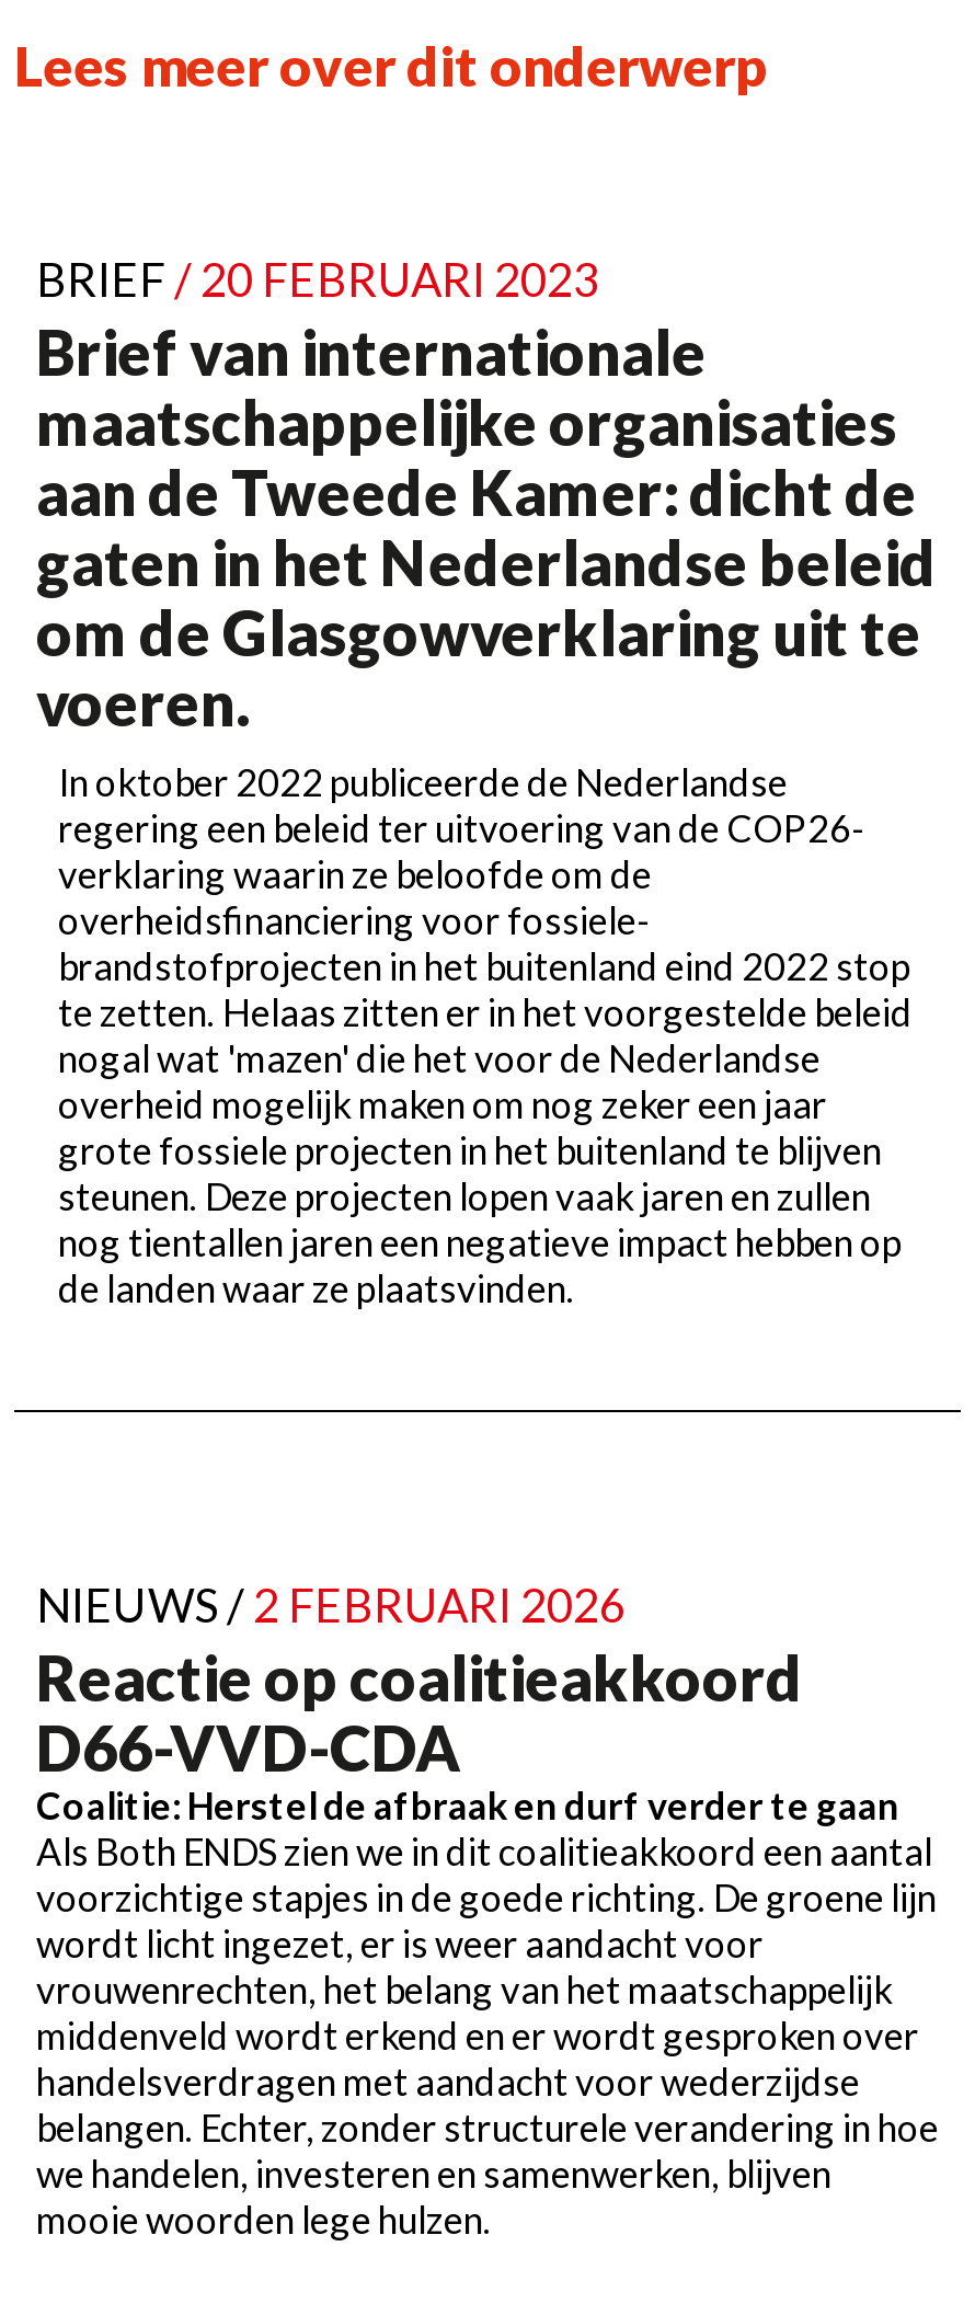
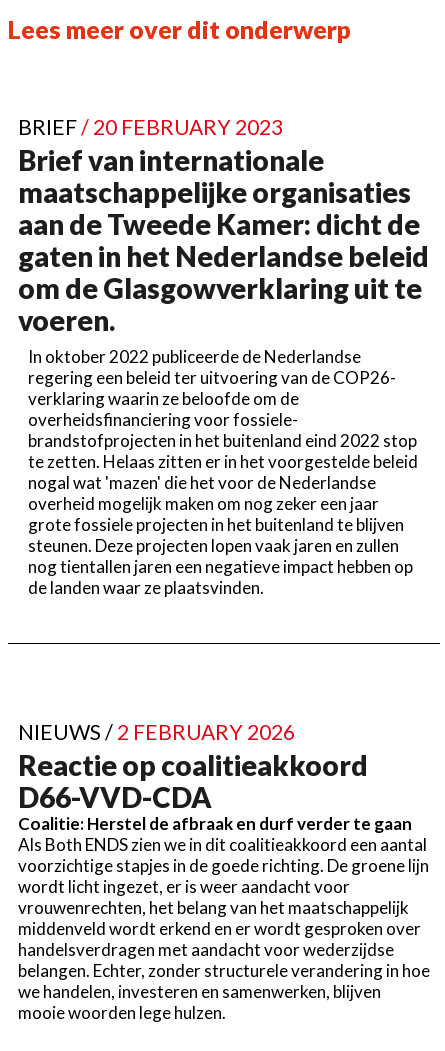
- BRIEF / 20 FEBRUARI 2023
+ BRIEF / 20 FEBRUARY 2023

- NIEUWS / 2 FEBRUARI 2026
+ NIEUWS / 2 FEBRUARY 2026
